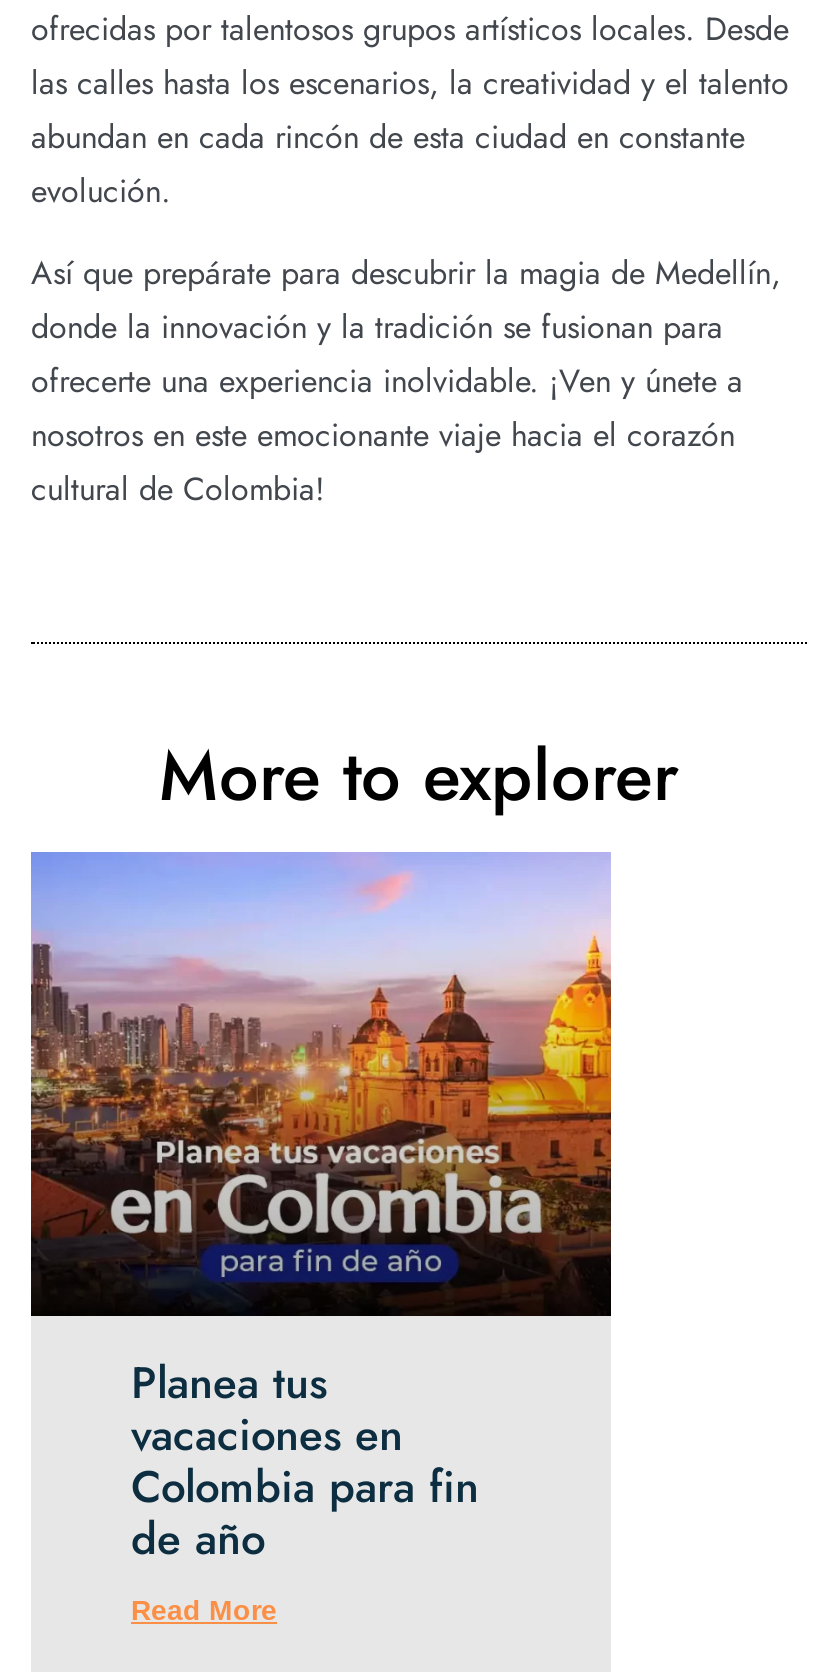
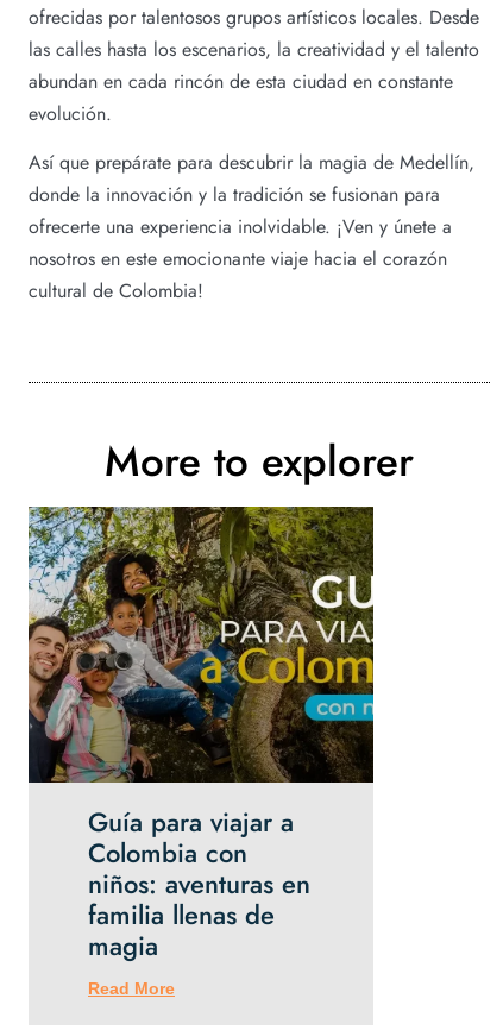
- [image]
- Planea tus
- vacaciones en
- Colombia para fin
- de año
+ [image]
+ Guía para viajar a
+ Colombia con
+ niños: aventuras en
+ familia llenas de
+ magia
